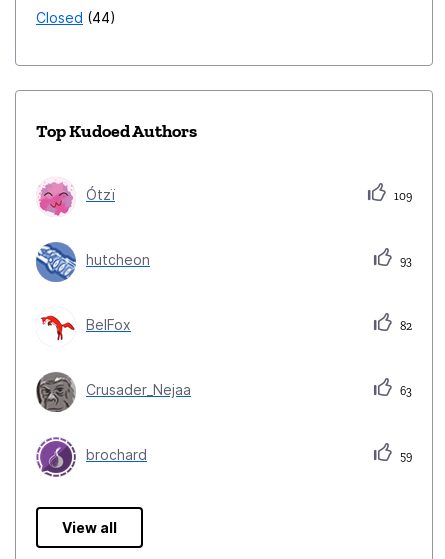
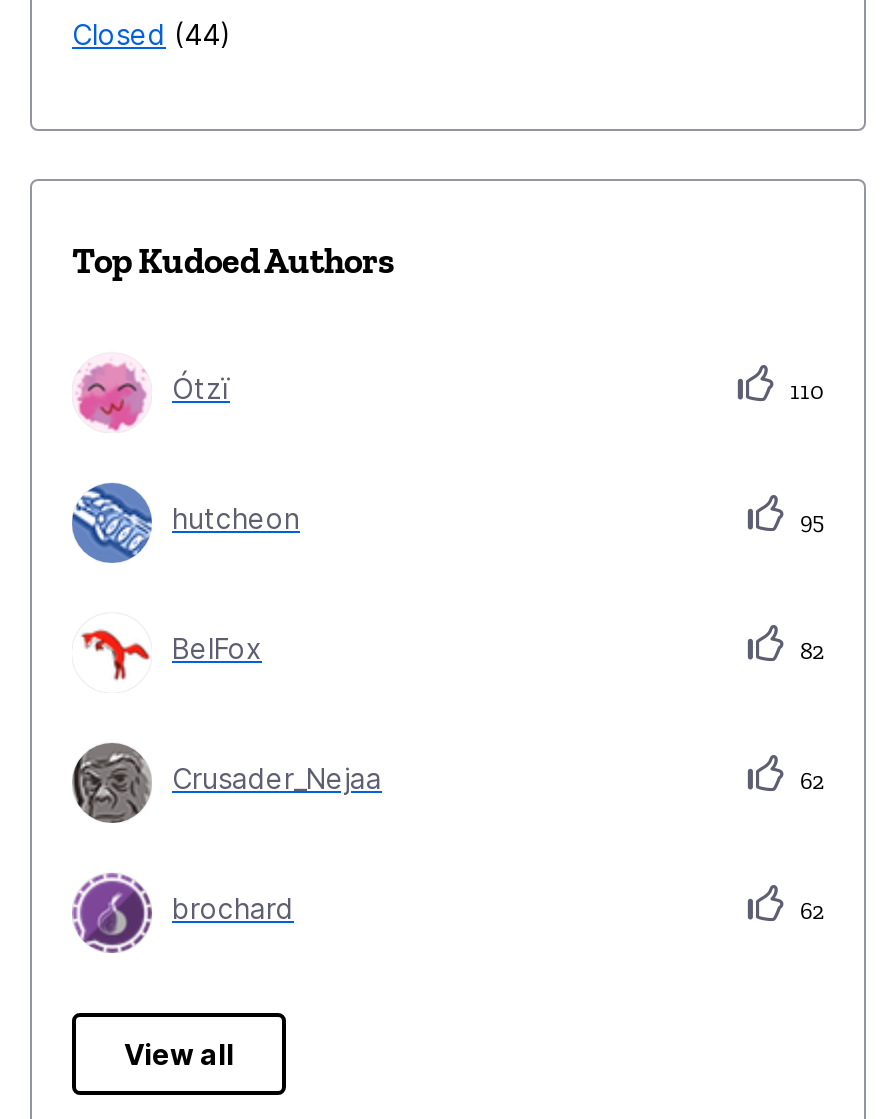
- 109
+ 110

- 93
+ 95

- 63
+ 62

- 59
+ 62
